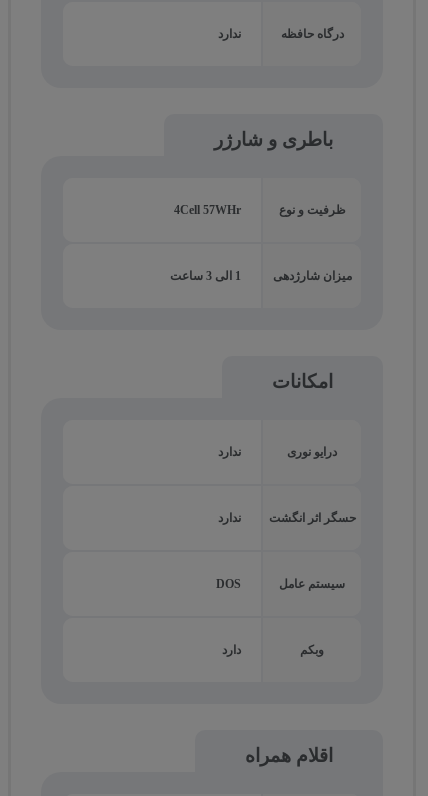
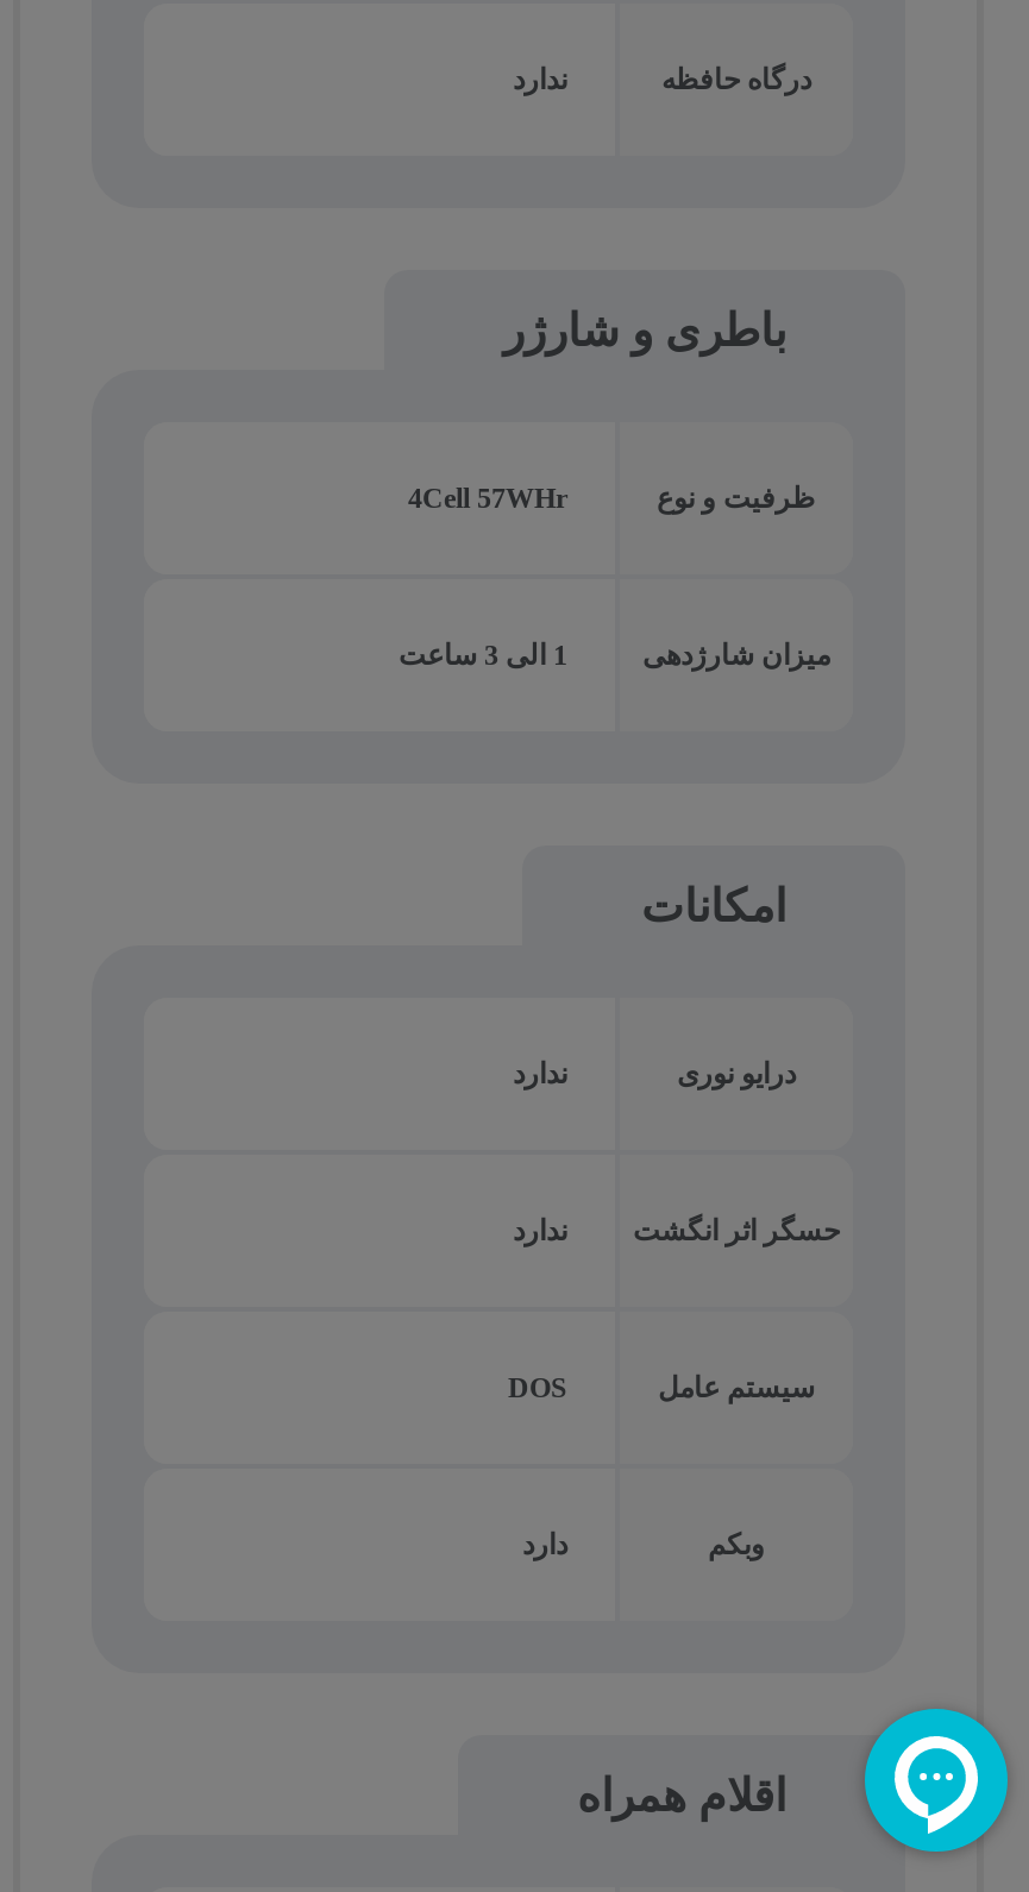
+ [image]
